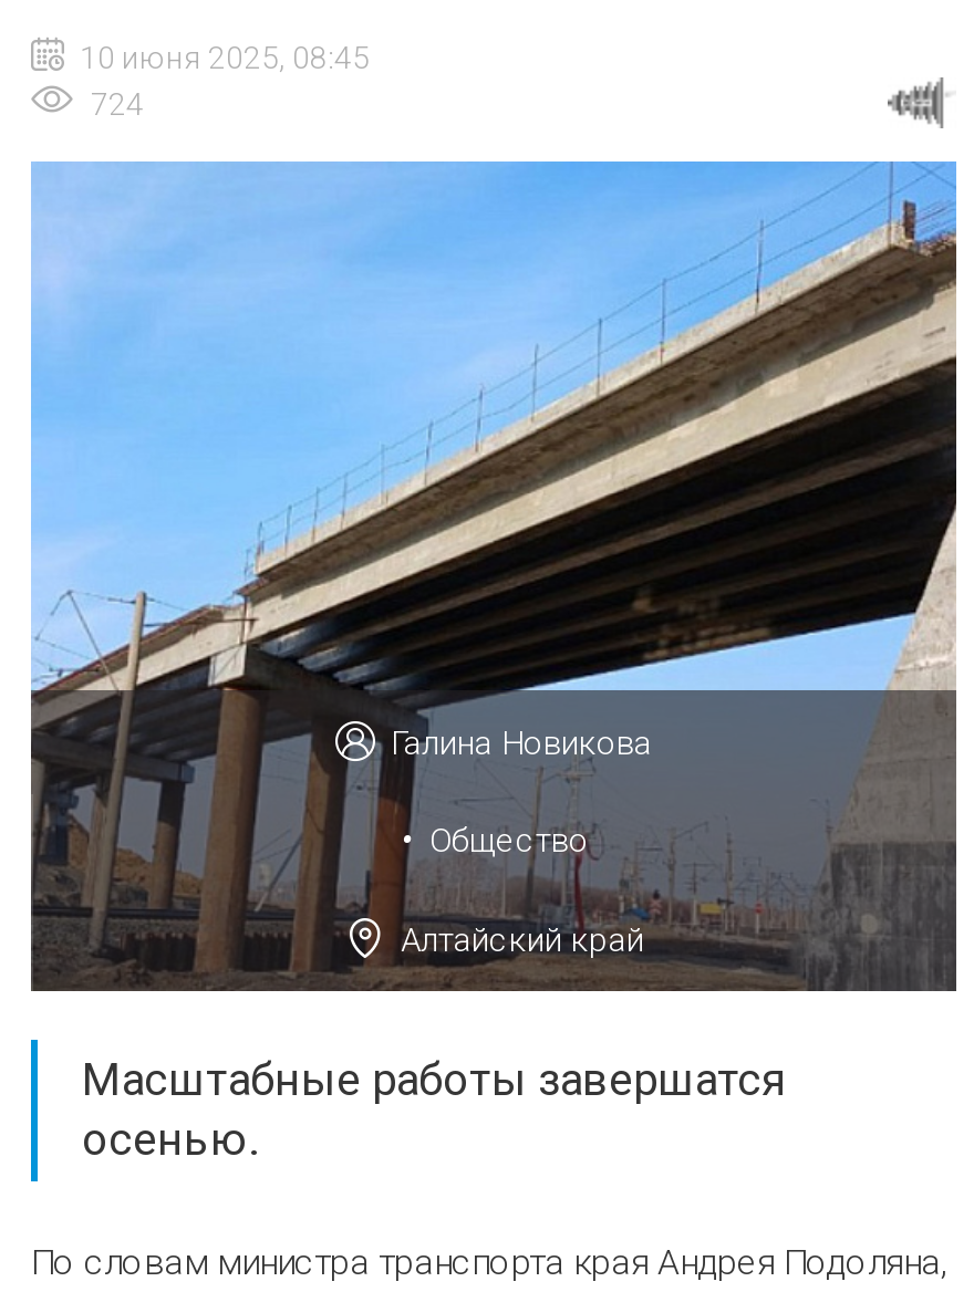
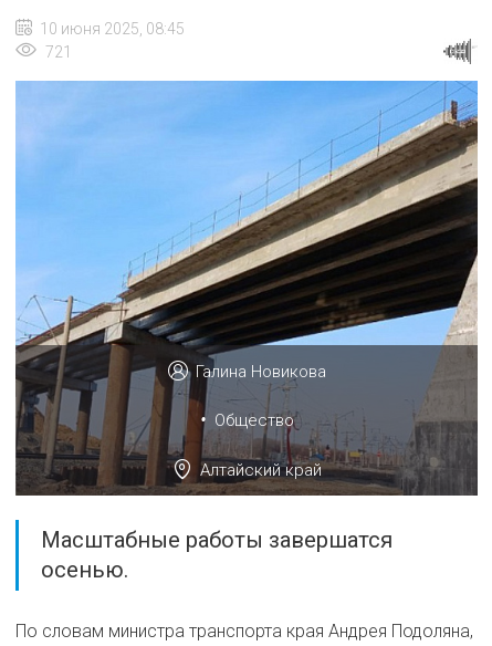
- 724
+ 721
